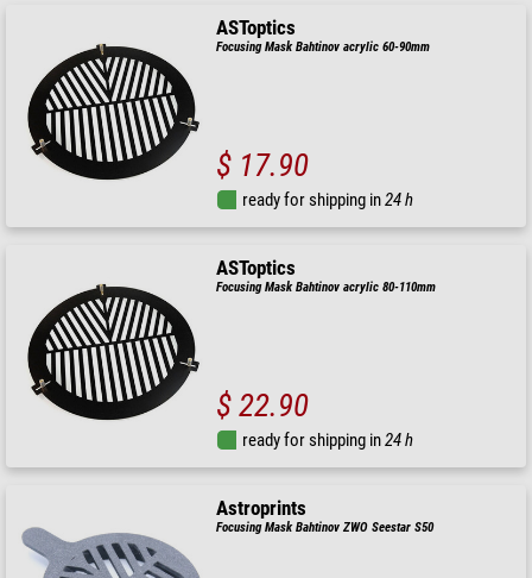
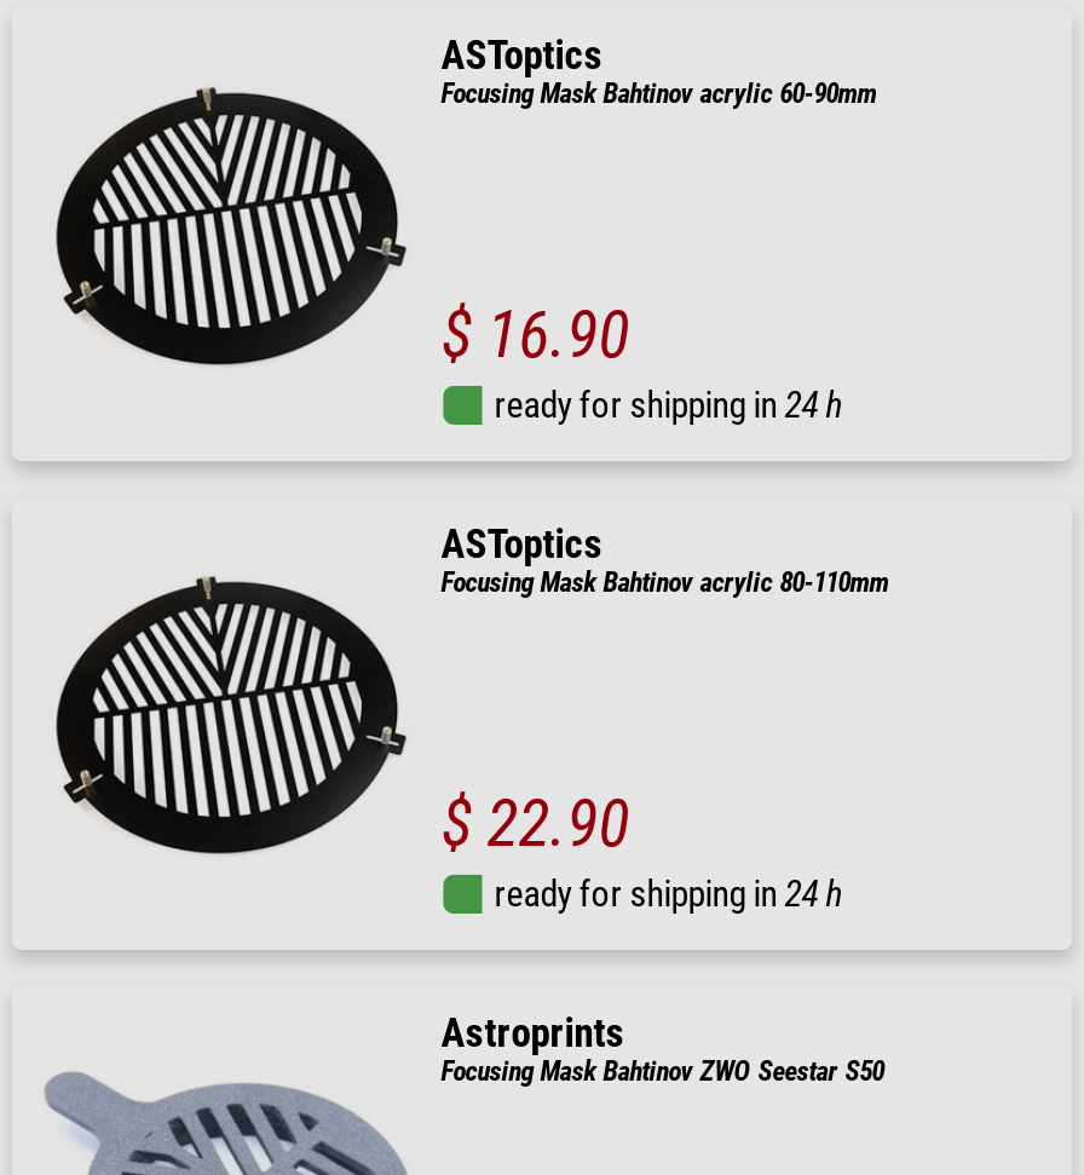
- $ 17.90
+ $ 16.90
